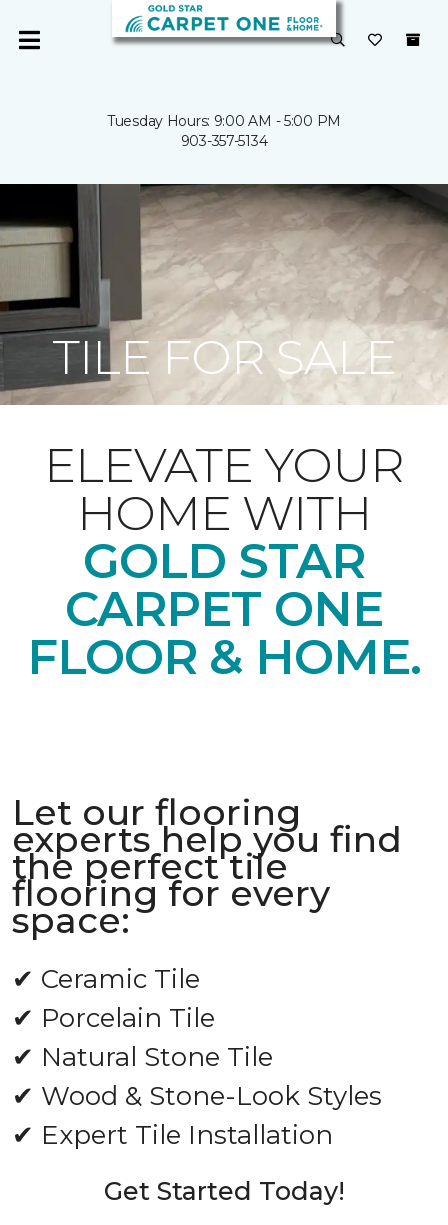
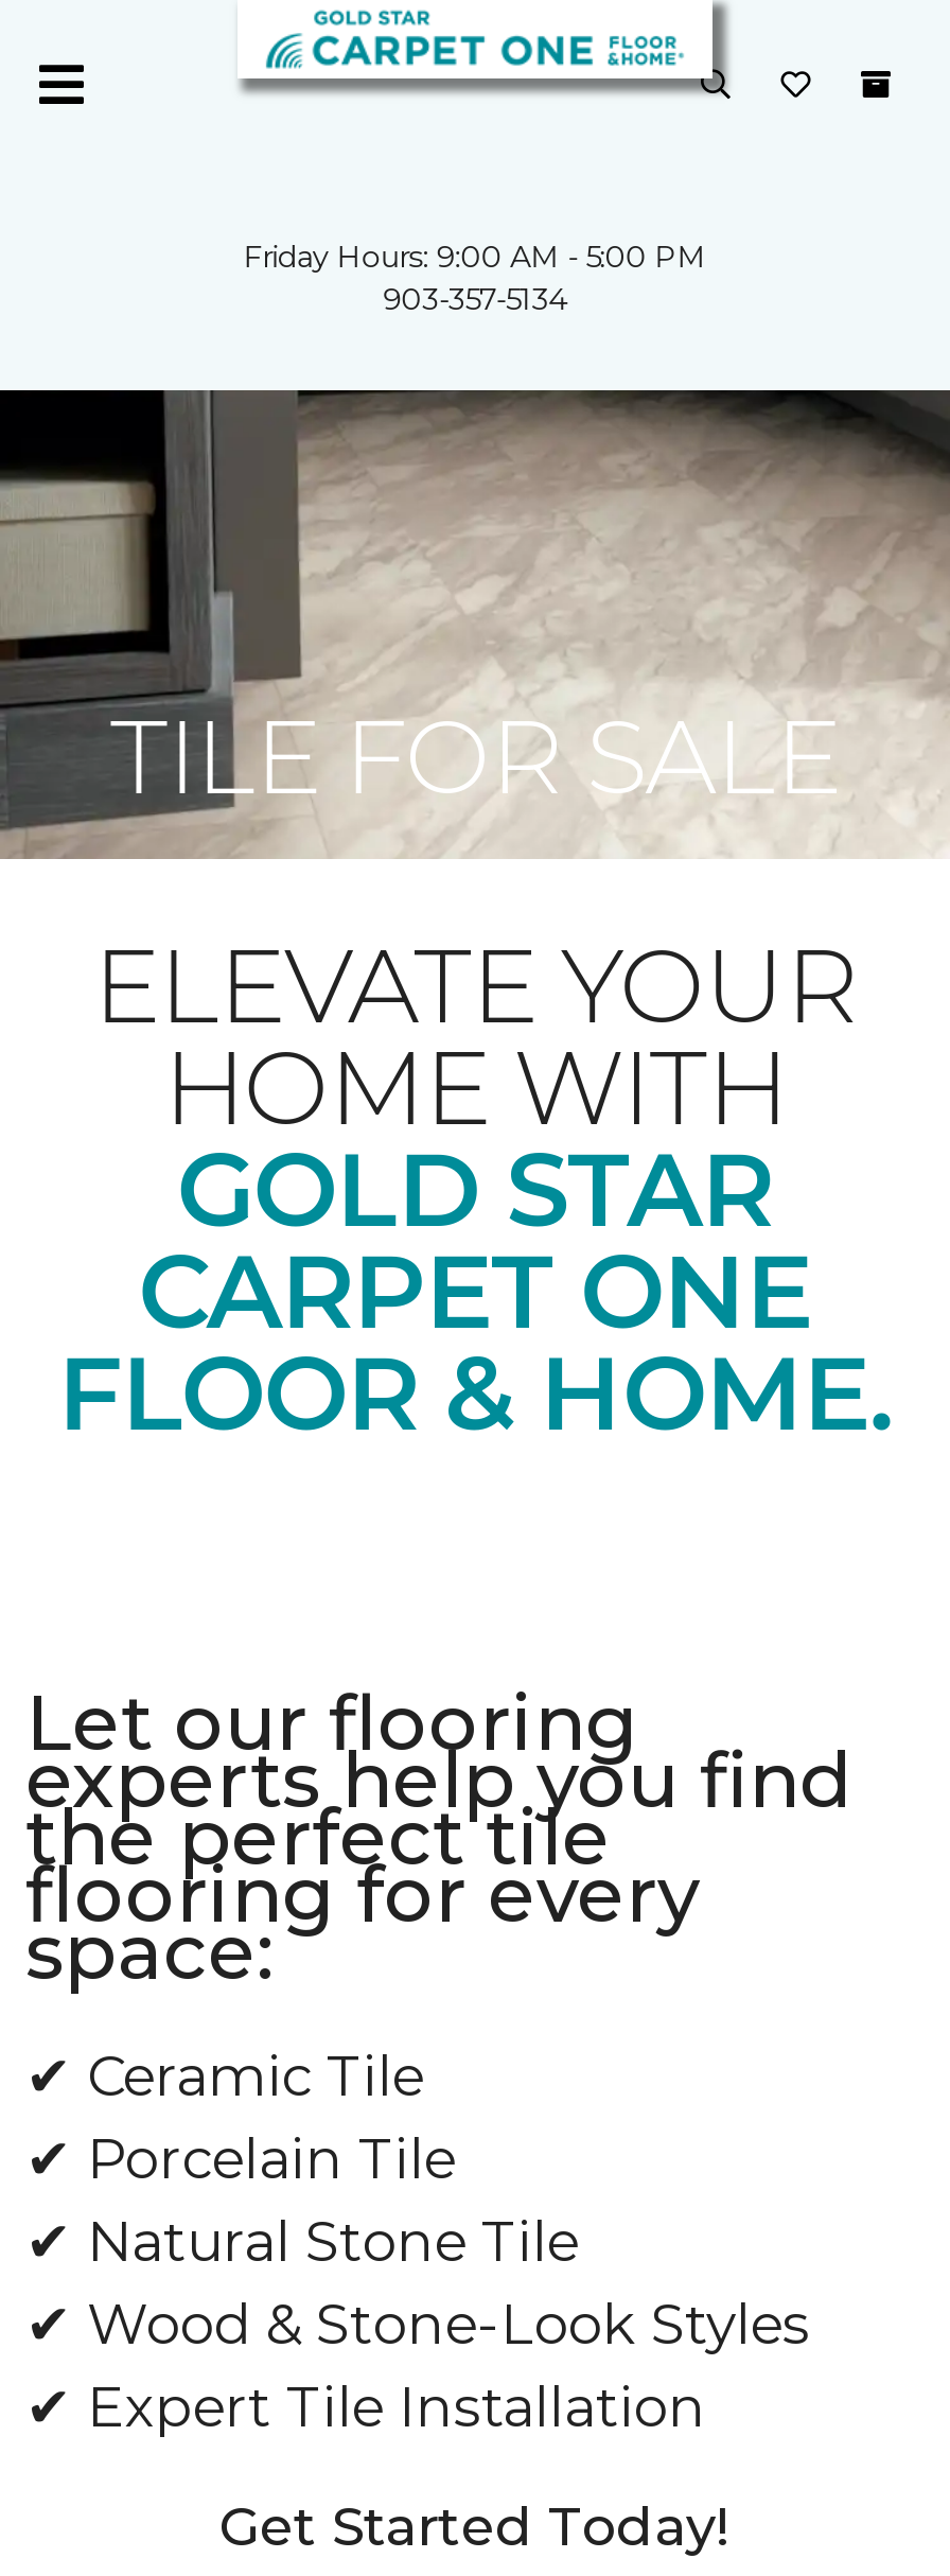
- Tuesday Hours: 9:00 AM - 5:00 PM
+ Friday Hours: 9:00 AM - 5:00 PM
